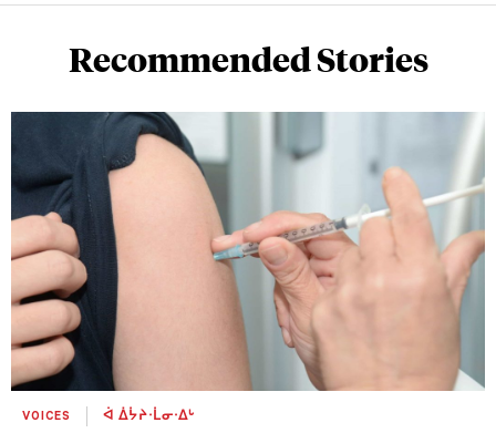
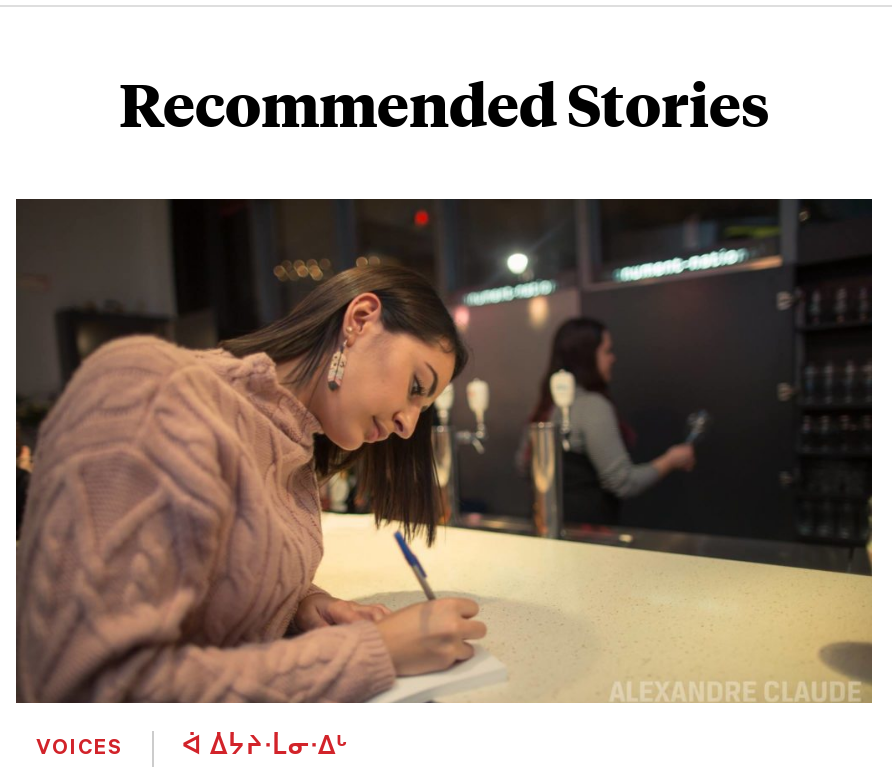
- [image]
+ [image]
